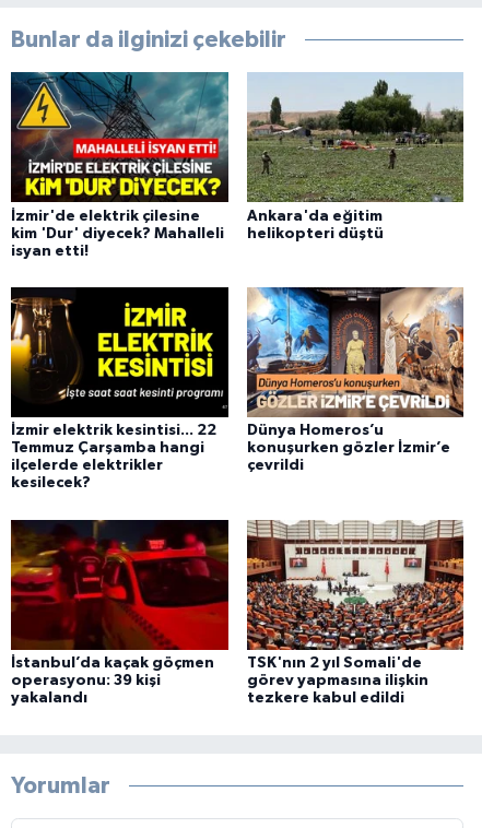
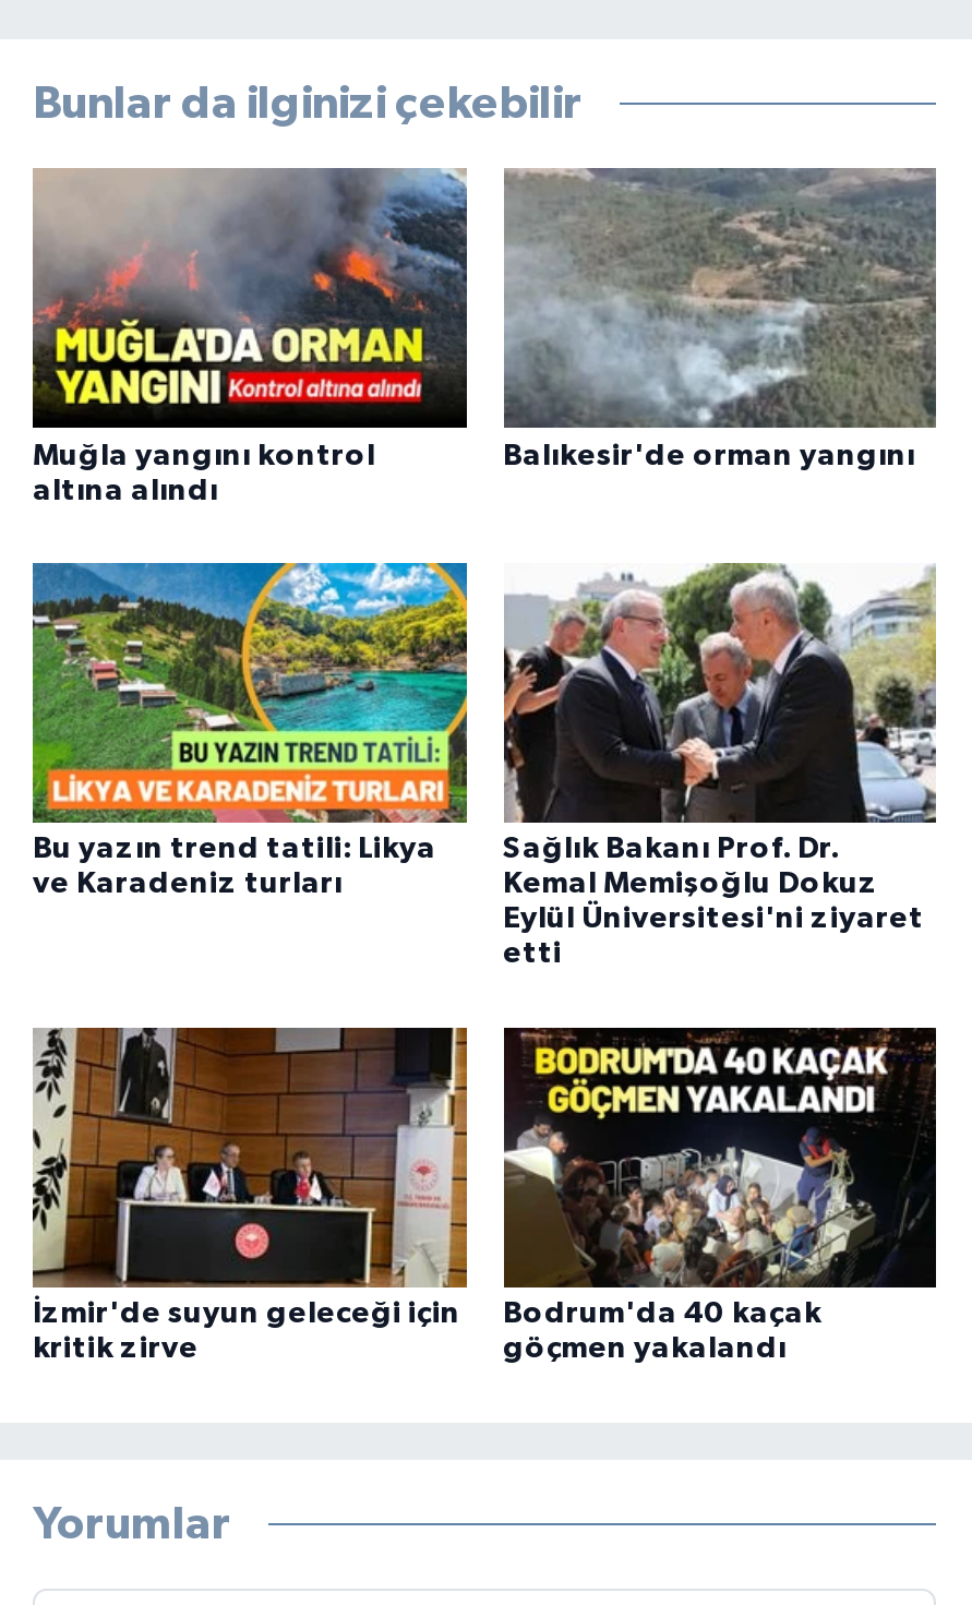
- [image]
- İzmir'de elektrik çilesine
- kim 'Dur' diyecek? Mahalleli
- isyan etti!
+ [image]
+ Muğla yangını kontrol
+ altına alındı

- [image]
- Ankara'da eğitim
- helikopteri düştü
+ [image]
+ Balıkesir'de orman yangını

- [image]
- İzmir elektrik kesintisi... 22
- Temmuz Çarşamba hangi
- ilçelerde elektrikler
- kesilecek?
+ [image]
+ Bu yazın trend tatili: Likya
+ ve Karadeniz turları

- [image]
- Dünya Homeros’u
- konuşurken gözler İzmir’e
- çevrildi
+ [image]
+ Sağlık Bakanı Prof. Dr.
+ Kemal Memişoğlu Dokuz
+ Eylül Üniversitesi'ni ziyaret
+ etti

- [image]
- İstanbul’da kaçak göçmen
- operasyonu: 39 kişi
- yakalandı
+ [image]
+ İzmir'de suyun geleceği için
+ kritik zirve

- [image]
- TSK'nın 2 yıl Somali'de
- görev yapmasına ilişkin
- tezkere kabul edildi
+ [image]
+ Bodrum'da 40 kaçak
+ göçmen yakalandı
